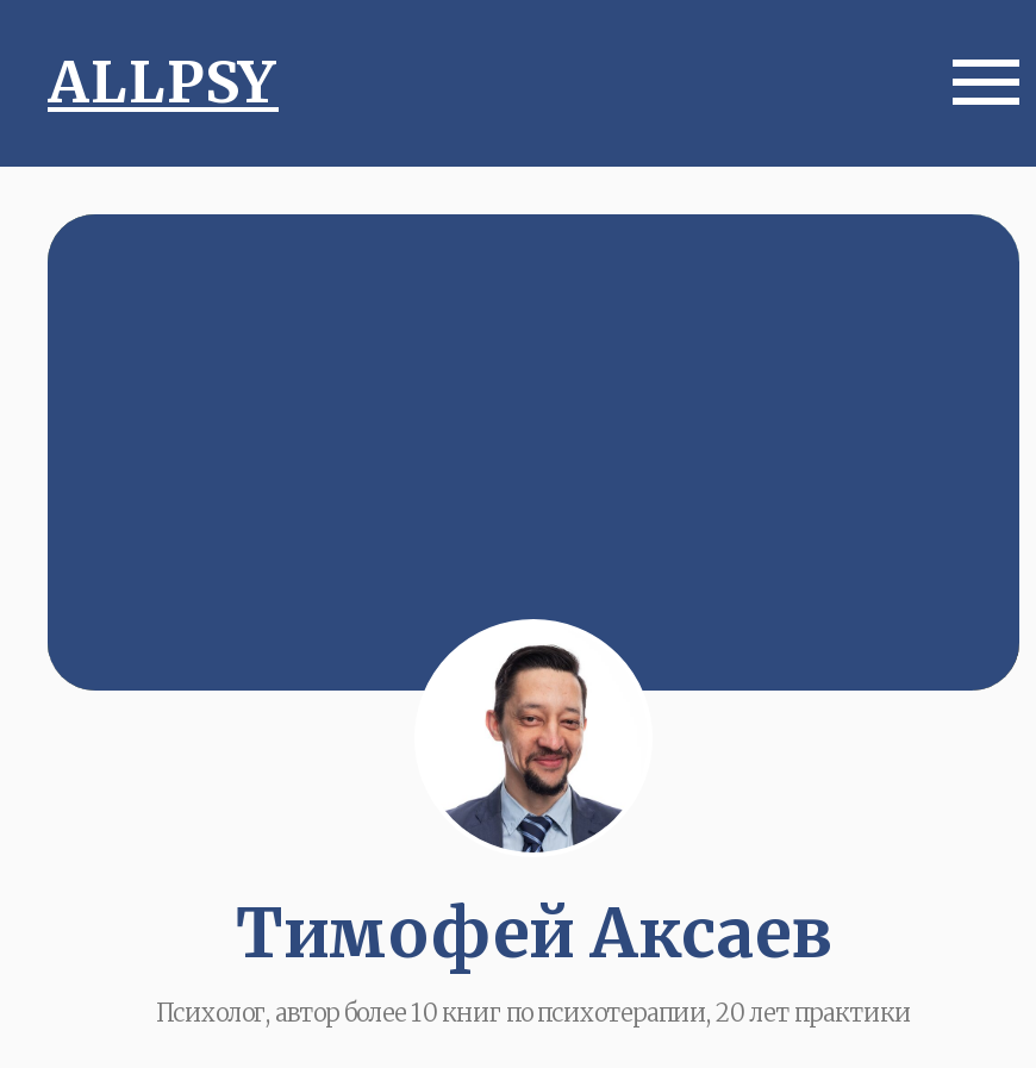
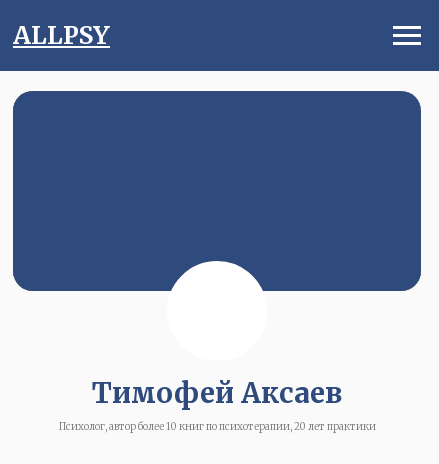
- [image]
